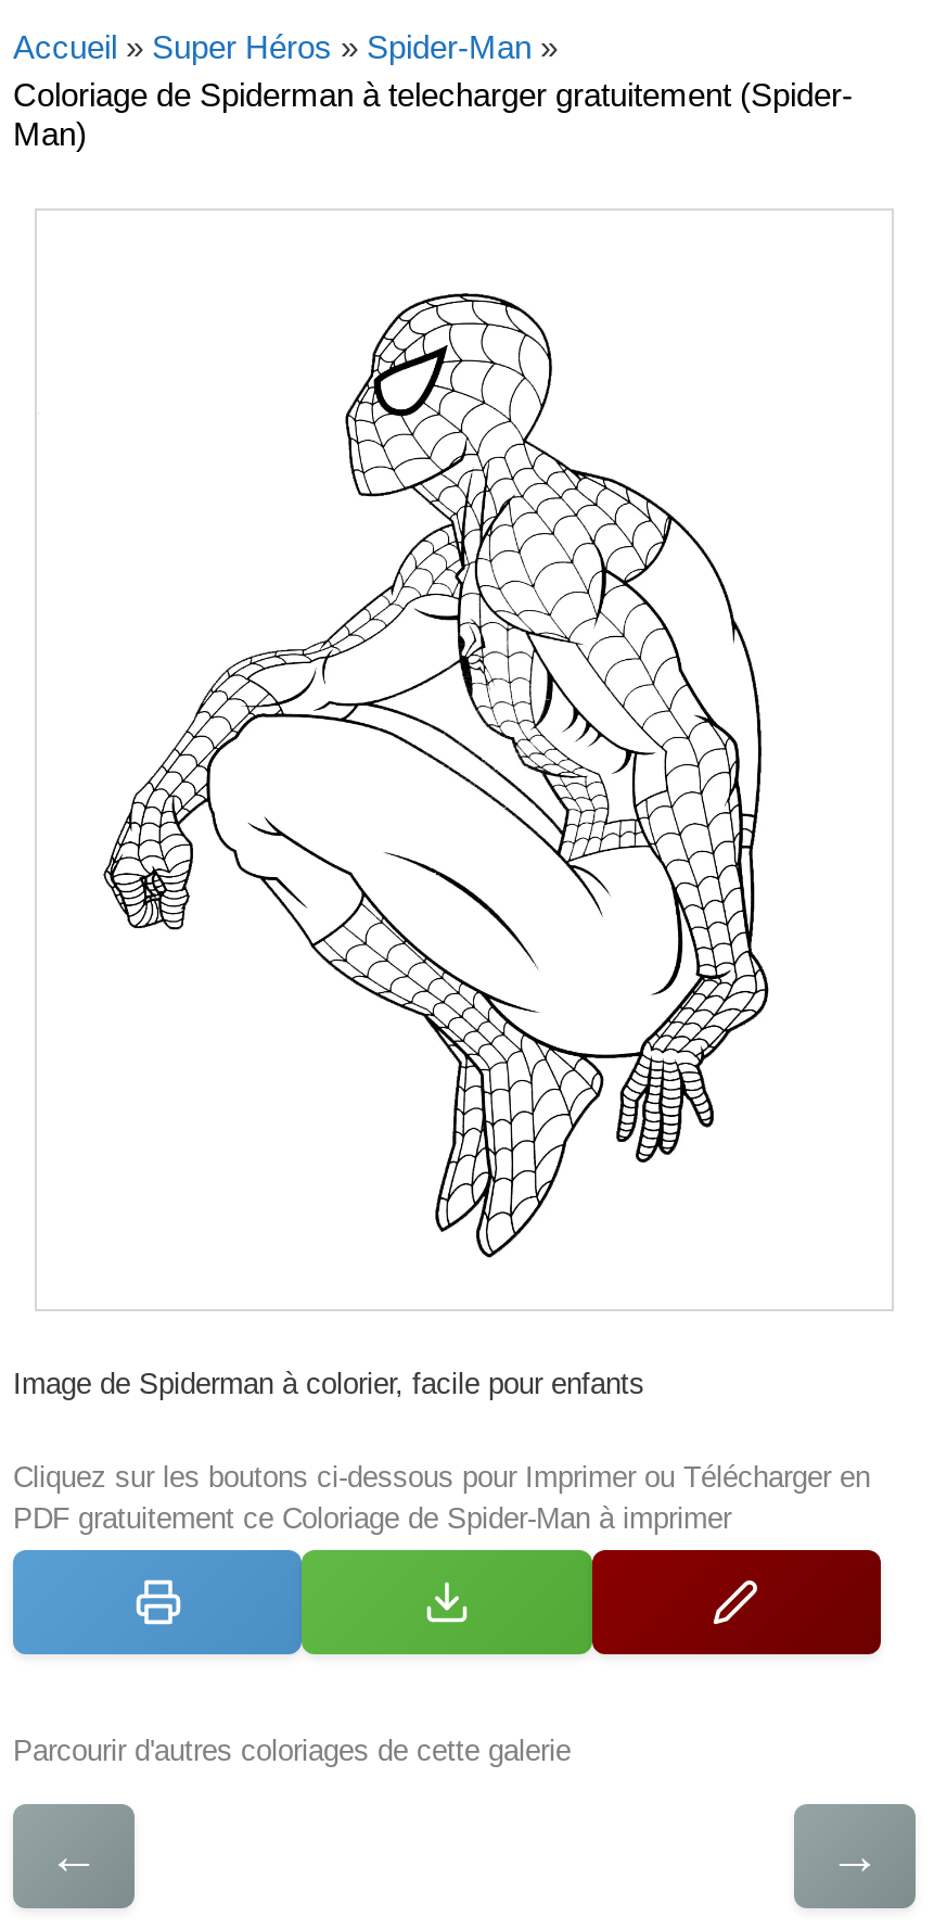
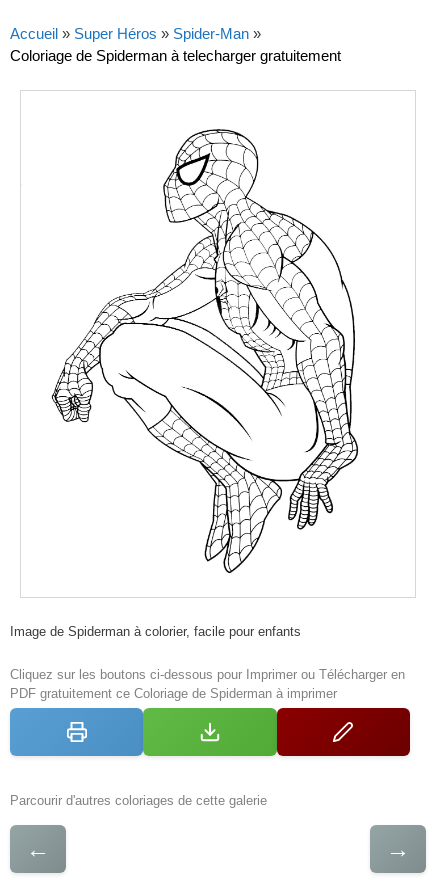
- Coloriage de Spiderman à telecharger gratuitement (Spider-
- Man)
+ Coloriage de Spiderman à telecharger gratuitement

- PDF gratuitement ce Coloriage de Spider-Man à imprimer
+ PDF gratuitement ce Coloriage de Spiderman à imprimer
